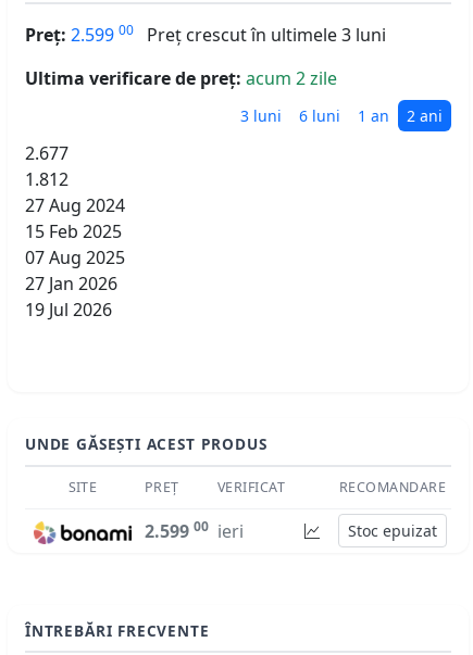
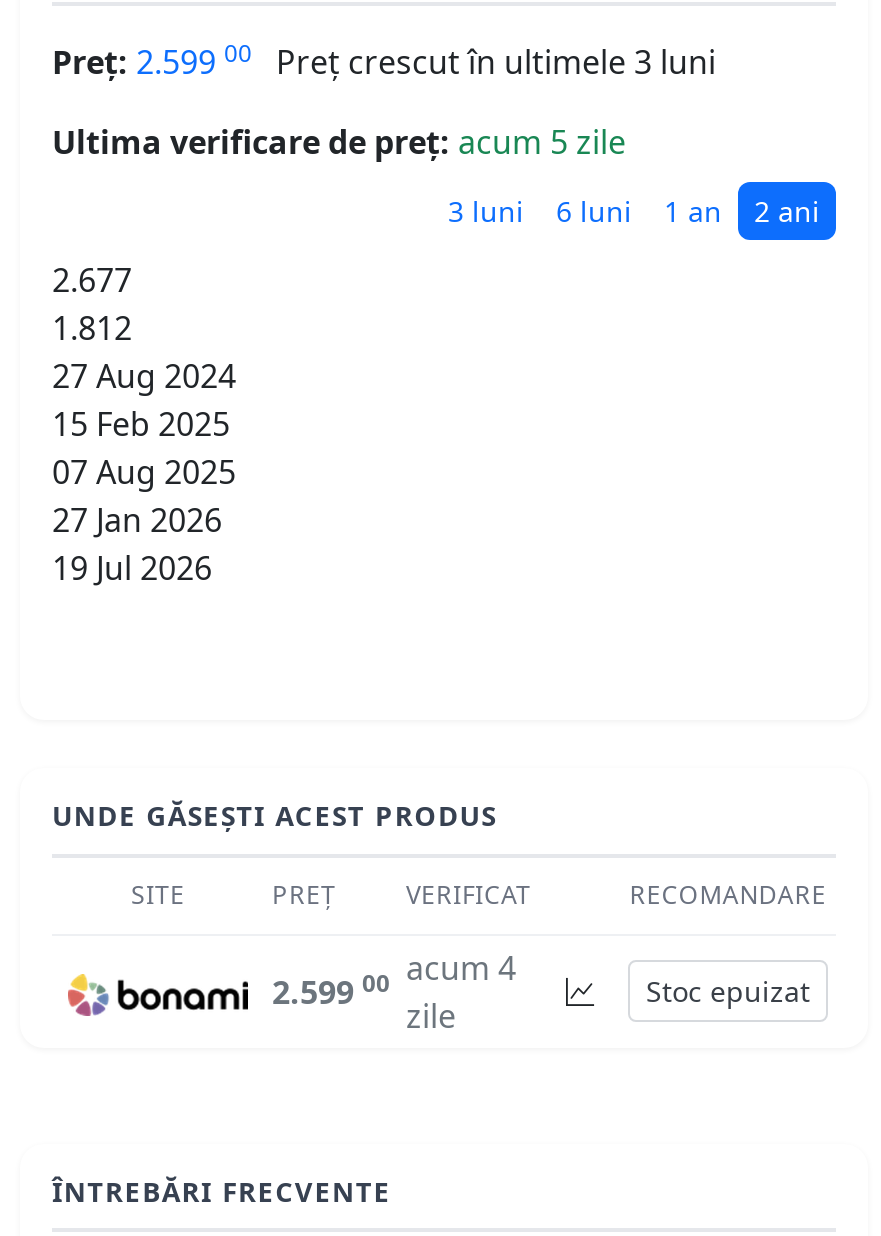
- Ultima verificare de preț: acum 2 zile
+ Ultima verificare de preț: acum 5 zile

- 2.599 00 ieri
+ 2.599 00 acum 4
+ zile
